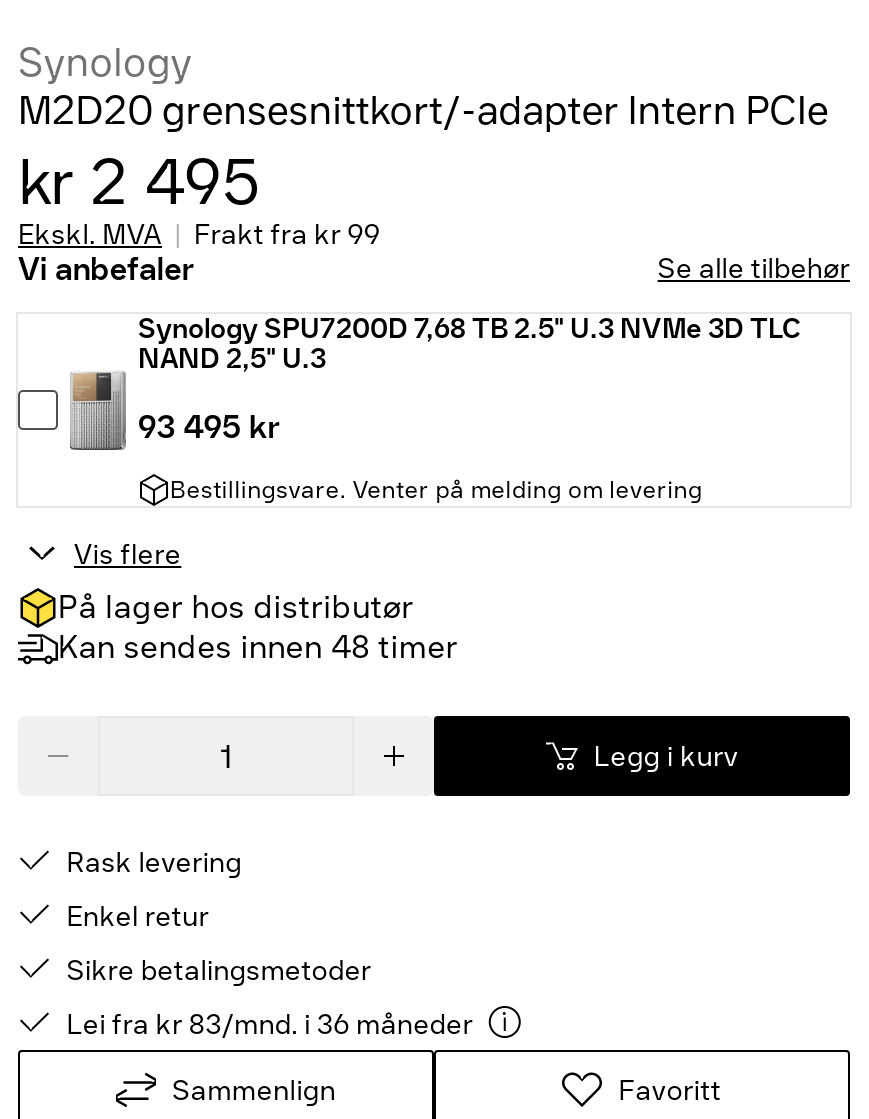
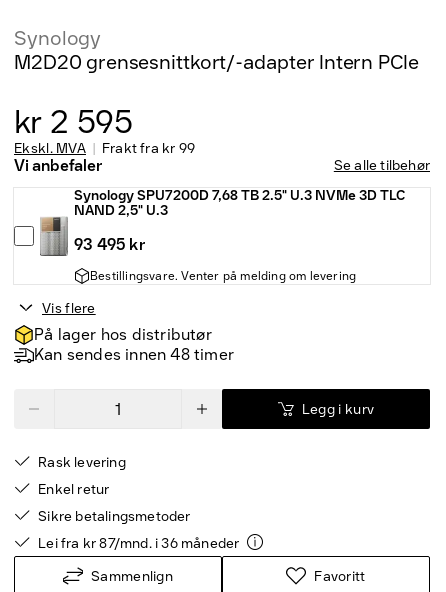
- kr 2 495
+ kr 2 595

- Lei fra kr 83/mnd. i 36 måneder
+ Lei fra kr 87/mnd. i 36 måneder
